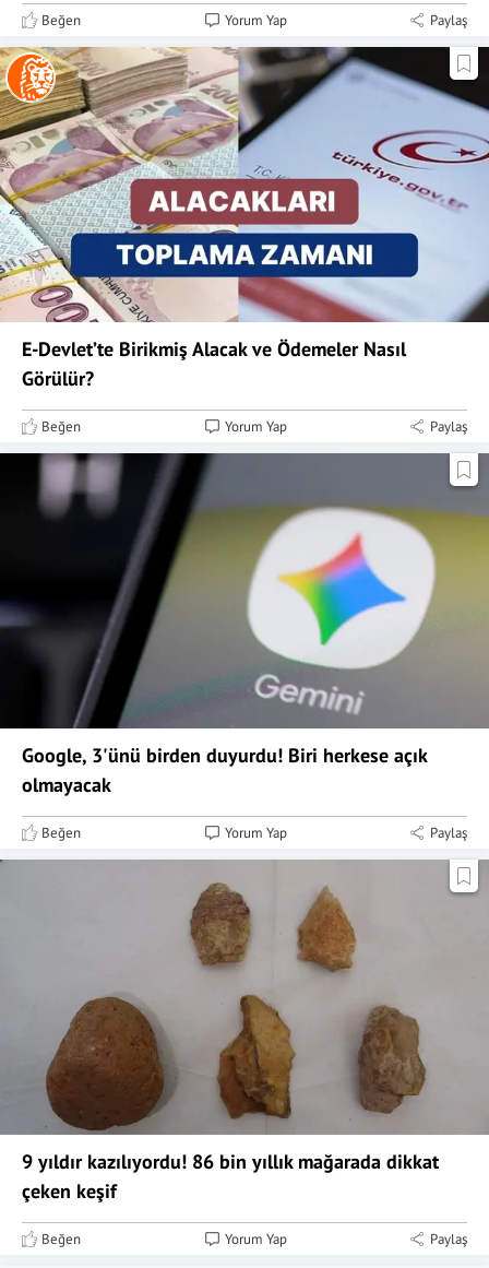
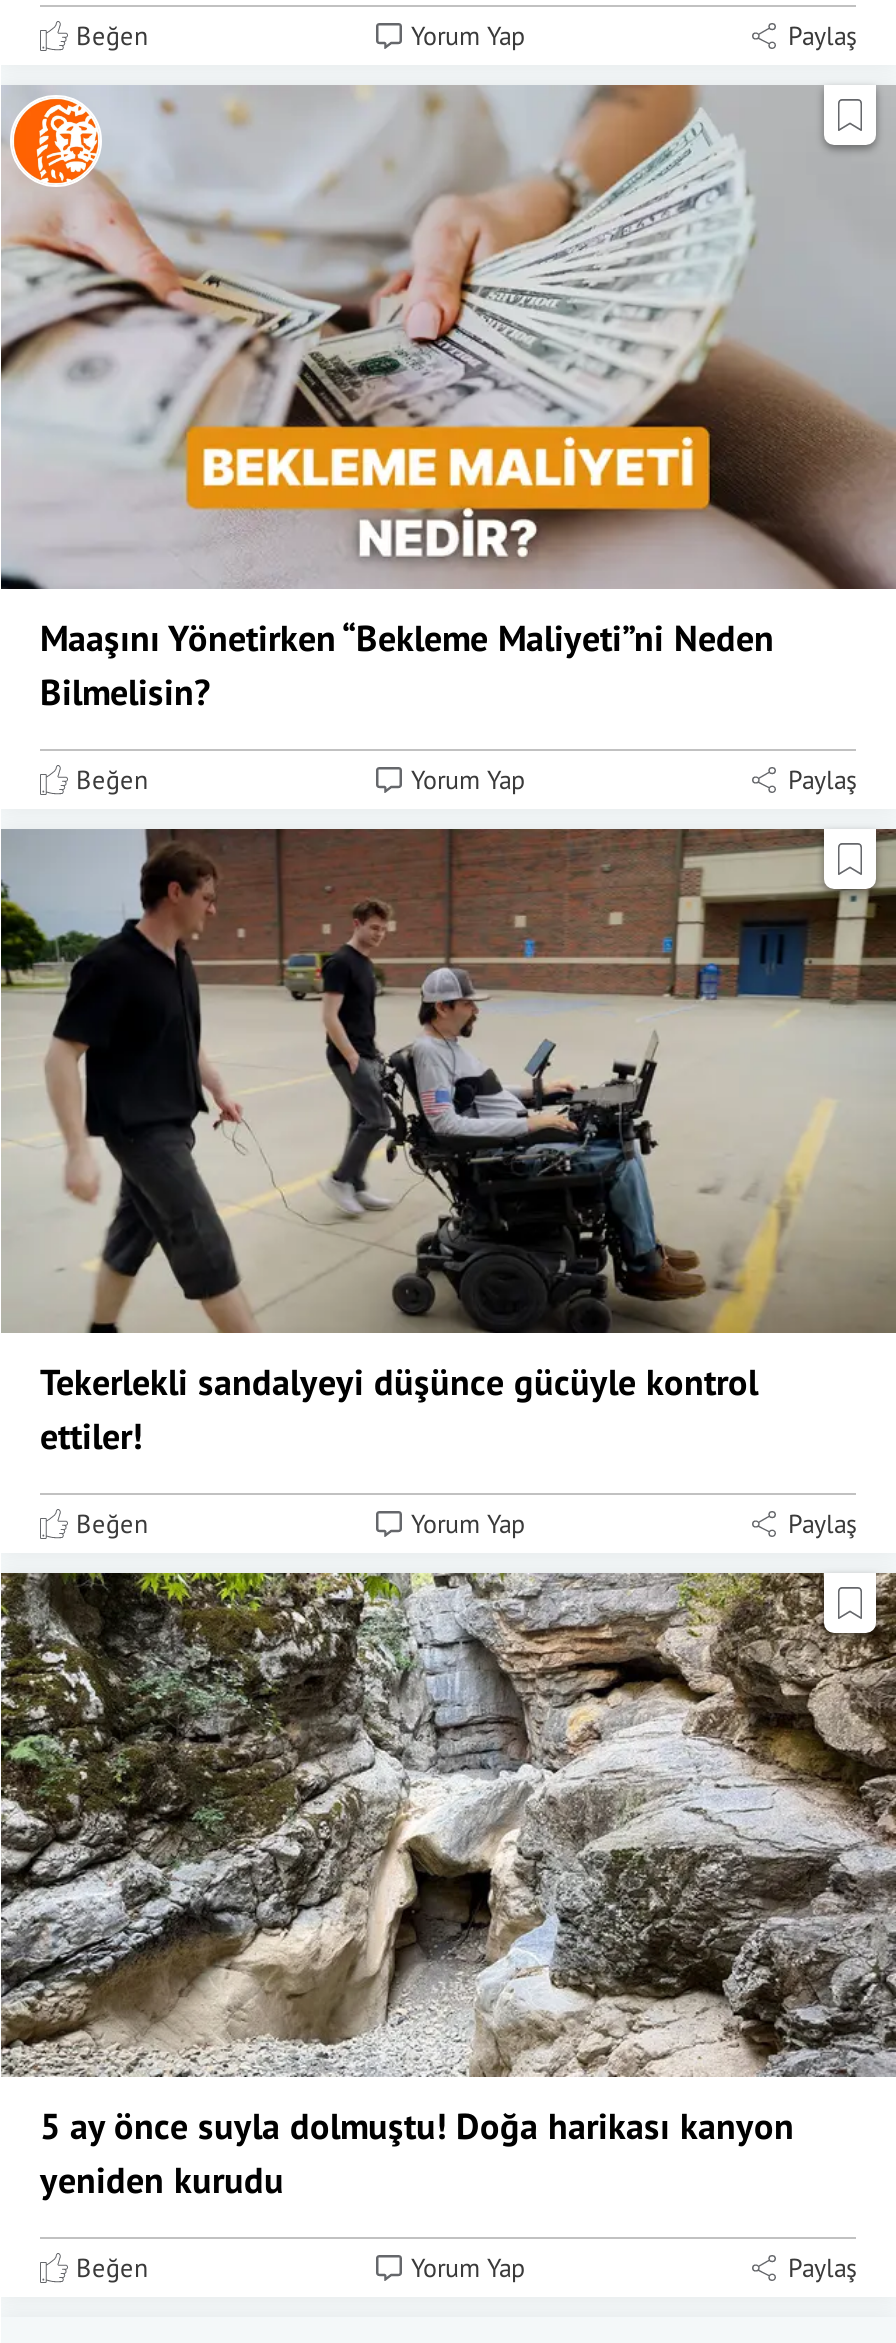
- [image]
- E-Devlet’te Birikmiş Alacak ve Ödemeler Nasıl
- Görülür?
+ [image]
+ Maaşını Yönetirken “Bekleme Maliyeti”ni Neden
+ Bilmelisin?

- [image]
- Google, 3'ünü birden duyurdu! Biri herkese açık
- olmayacak
+ [image]
+ Tekerlekli sandalyeyi düşünce gücüyle kontrol
+ ettiler!

- [image]
- 9 yıldır kazılıyordu! 86 bin yıllık mağarada dikkat
- çeken keşif
+ [image]
+ 5 ay önce suyla dolmuştu! Doğa harikası kanyon
+ yeniden kurudu
